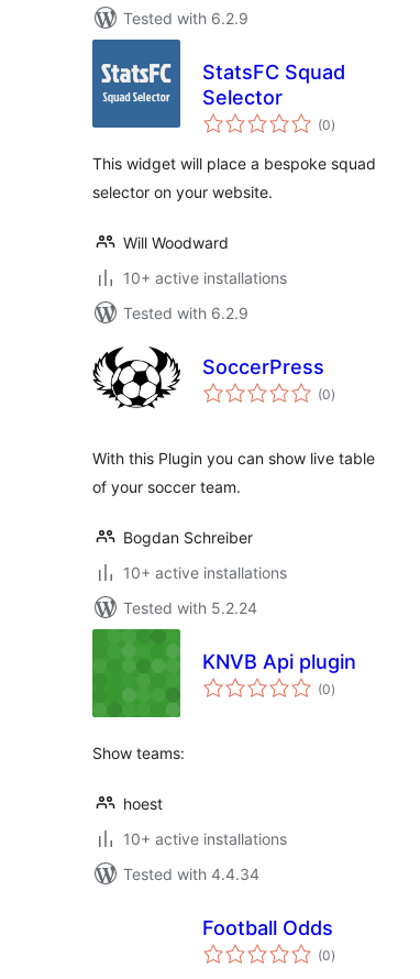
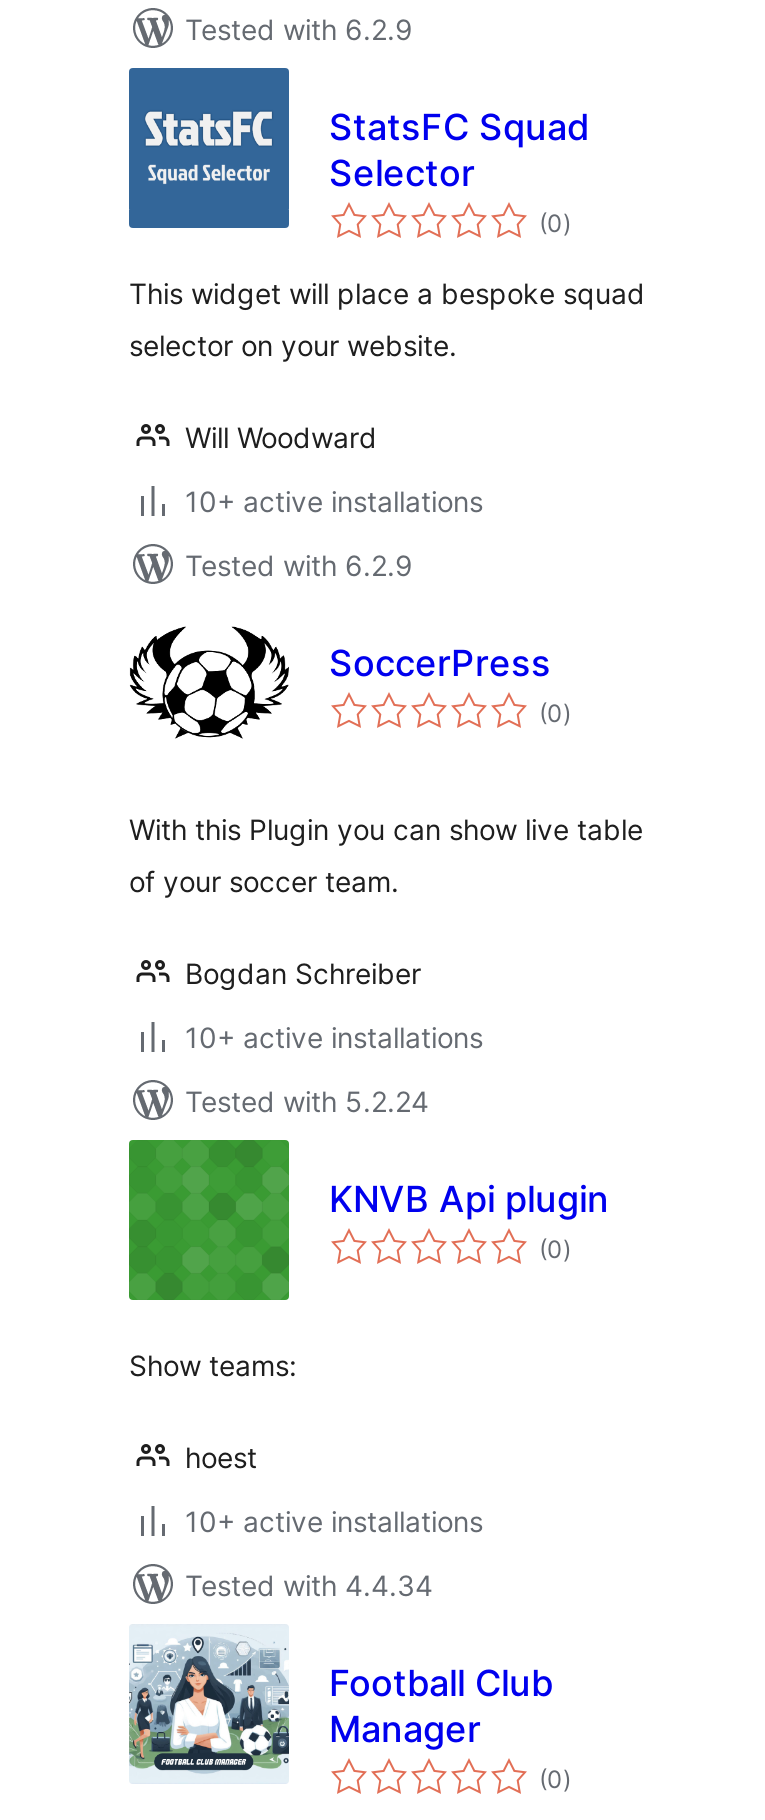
+ [image]

- Football Odds
+ Football Club
+ Manager
